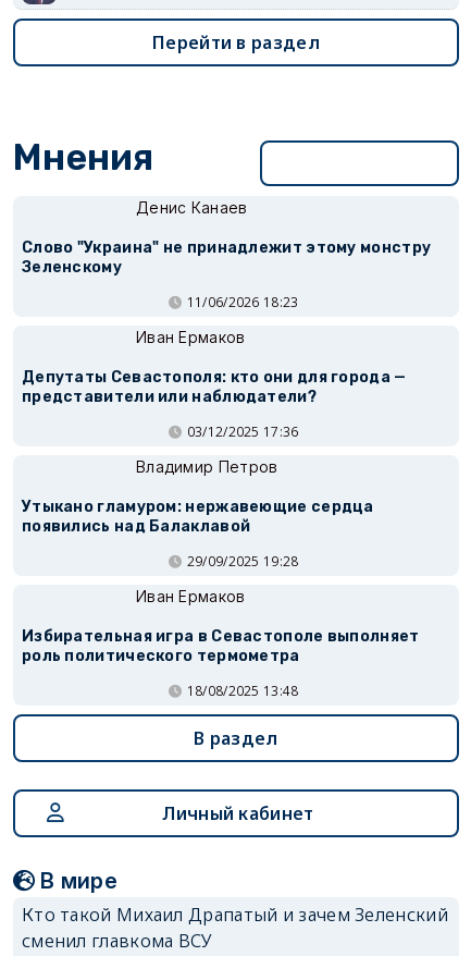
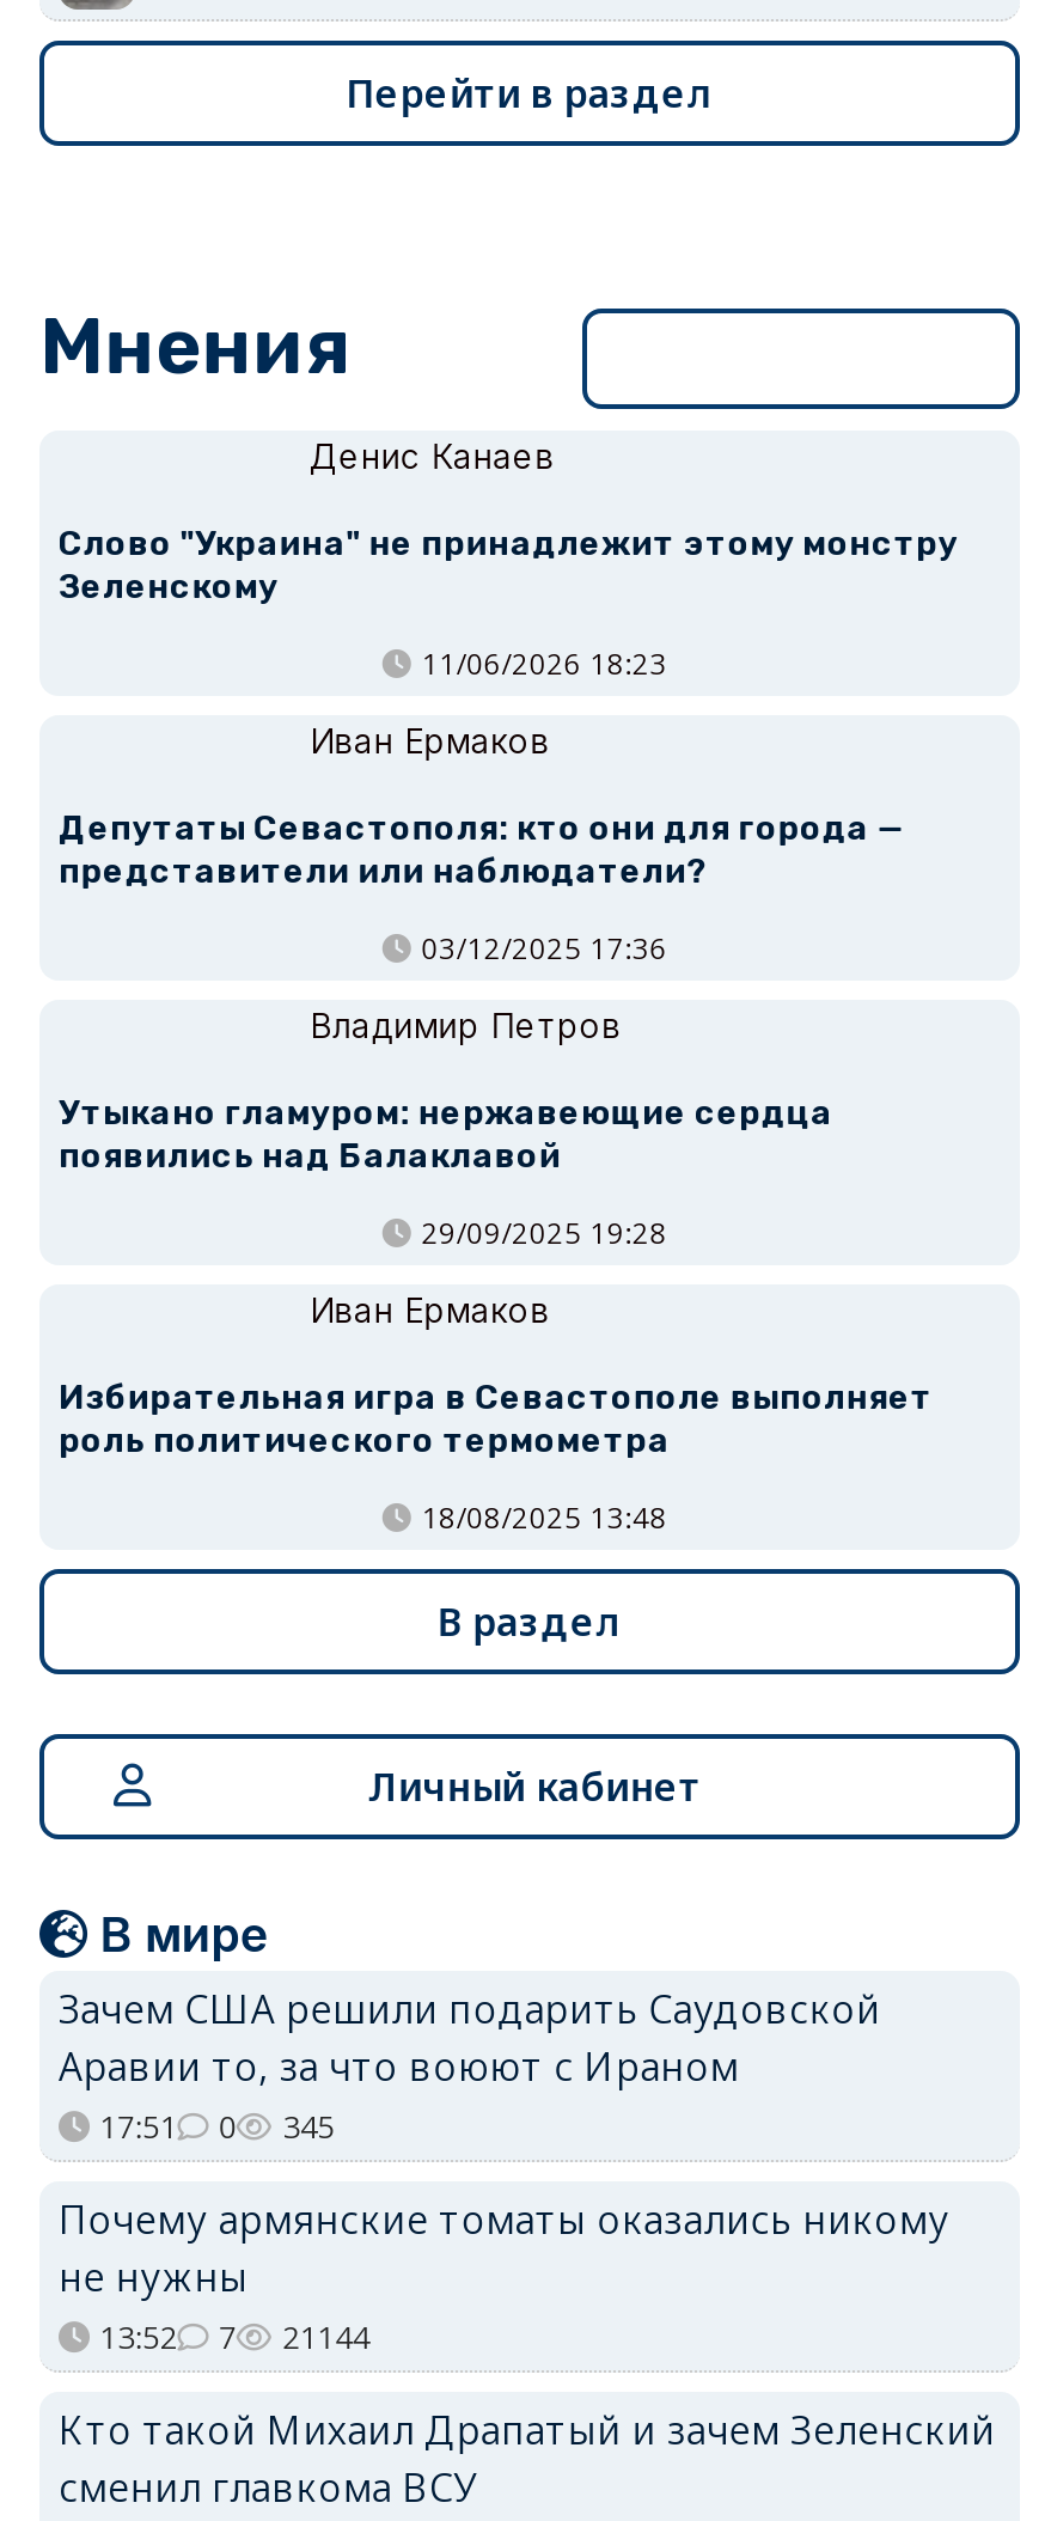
+ Зачем США решили подарить Саудовской
+ Аравии то, за что воюют с Ираном
+ 17:51
+ 0
+ 345
+ Почему армянские томаты оказались никому
+ не нужны
+ 13:52
+ 7
+ 21144
